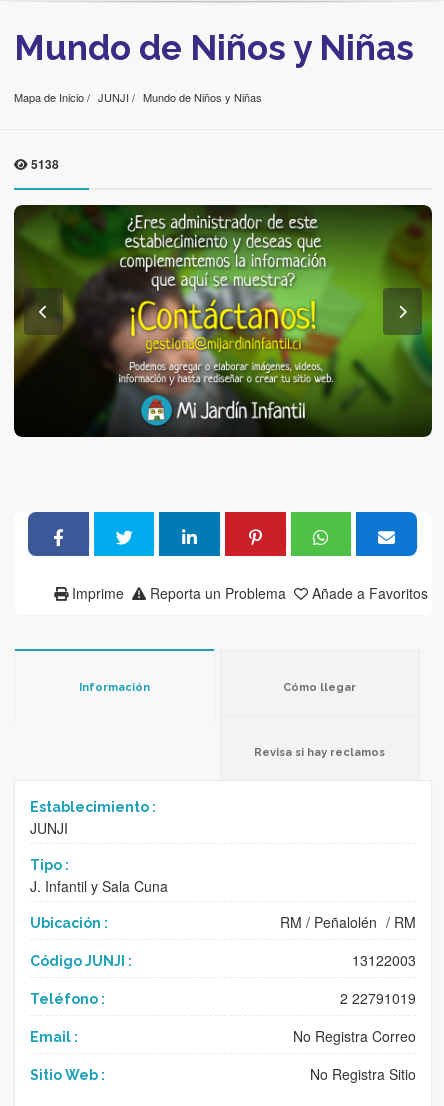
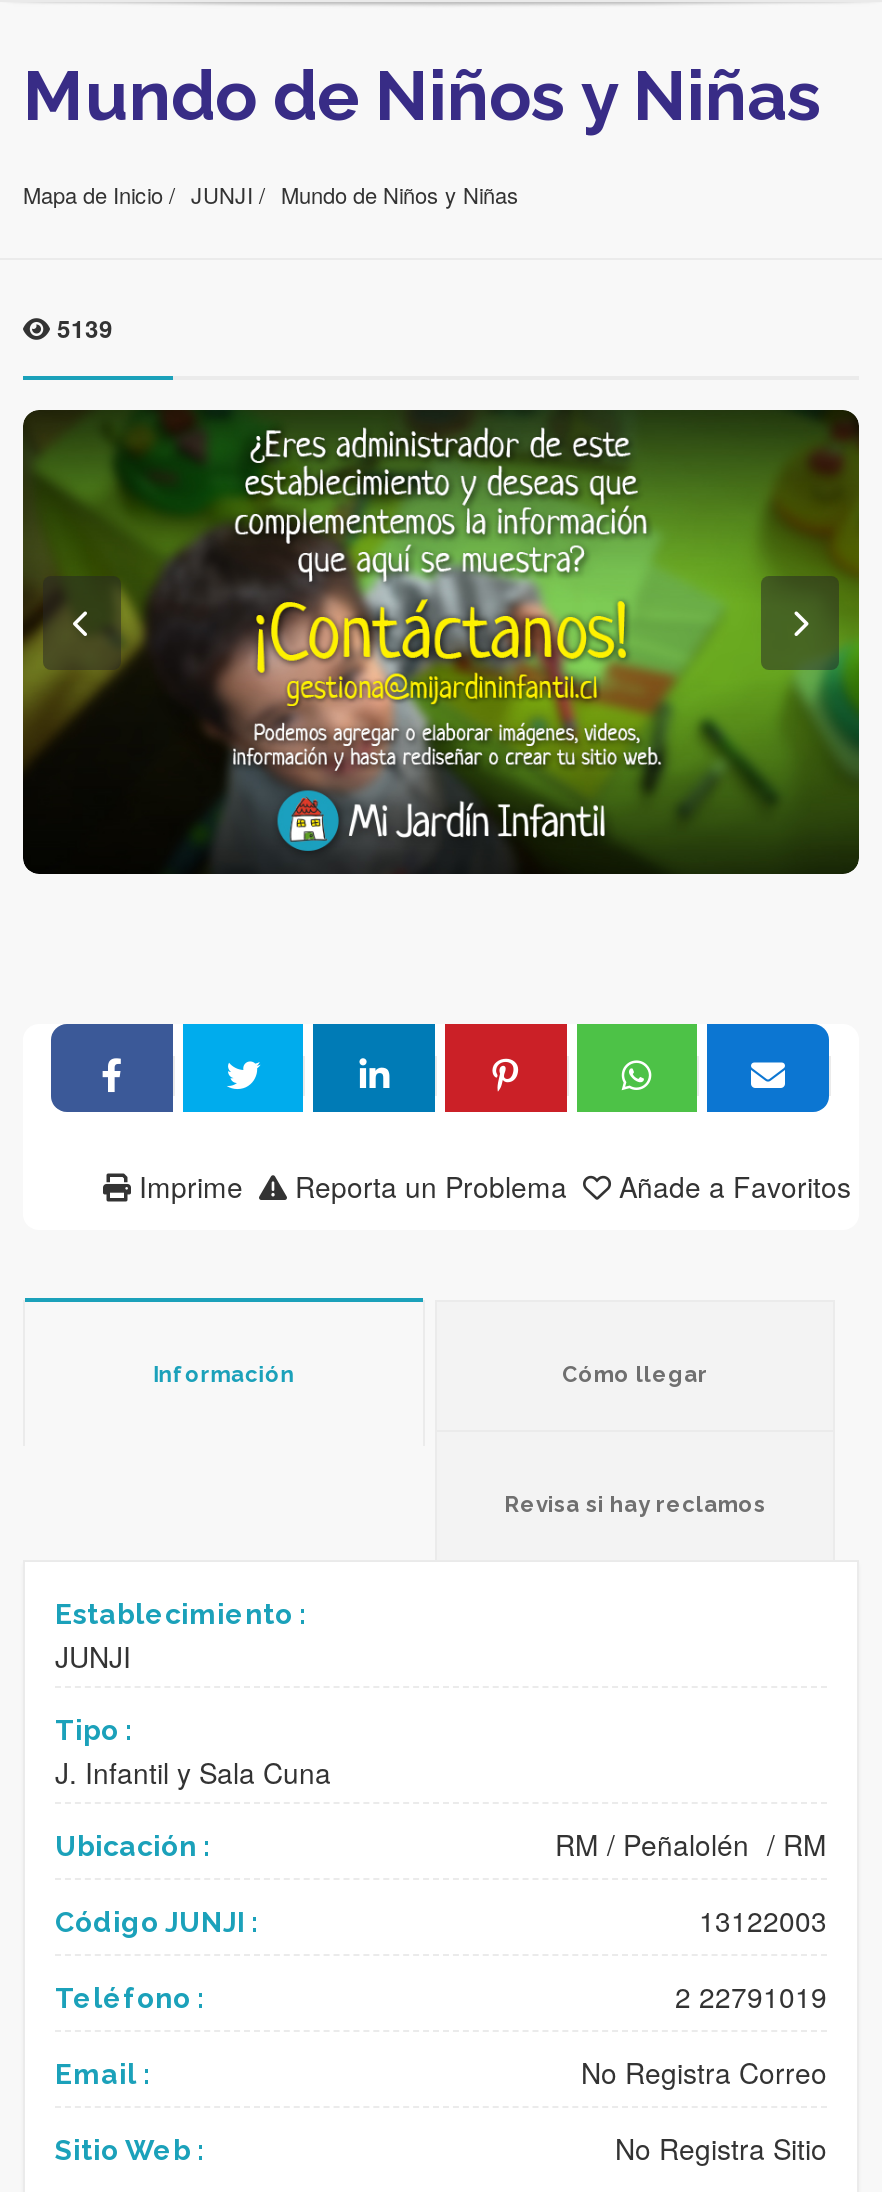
- 5138
+ 5139
